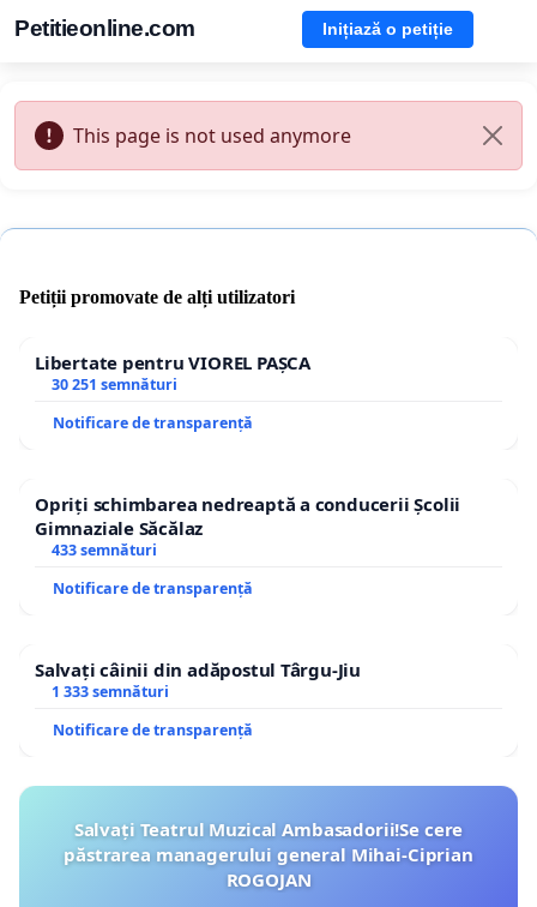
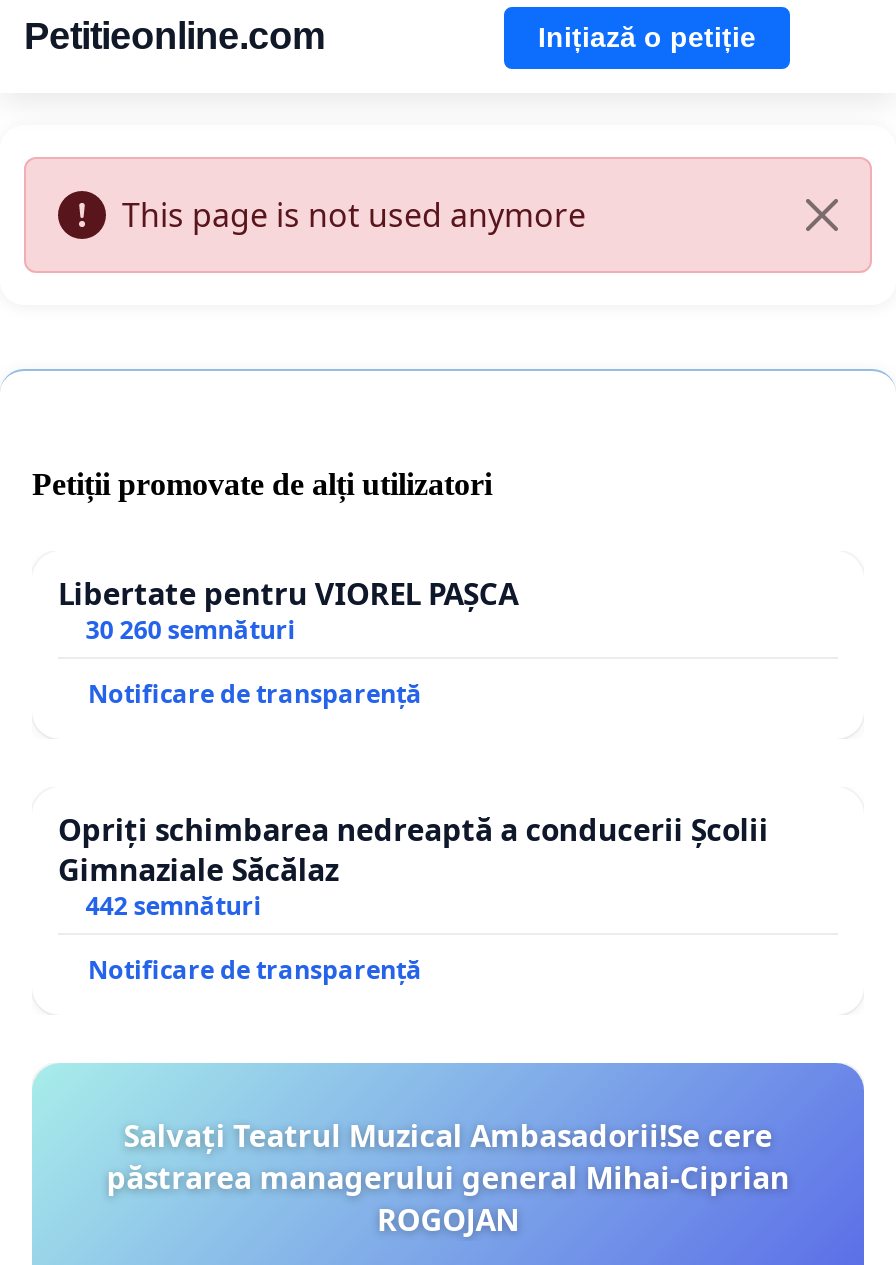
- 30 251 semnături
+ 30 260 semnături

- 433 semnături
- Notificare de transparență
- Salvați câinii din adăpostul Târgu-Jiu
- 1 333 semnături
+ 442 semnături
